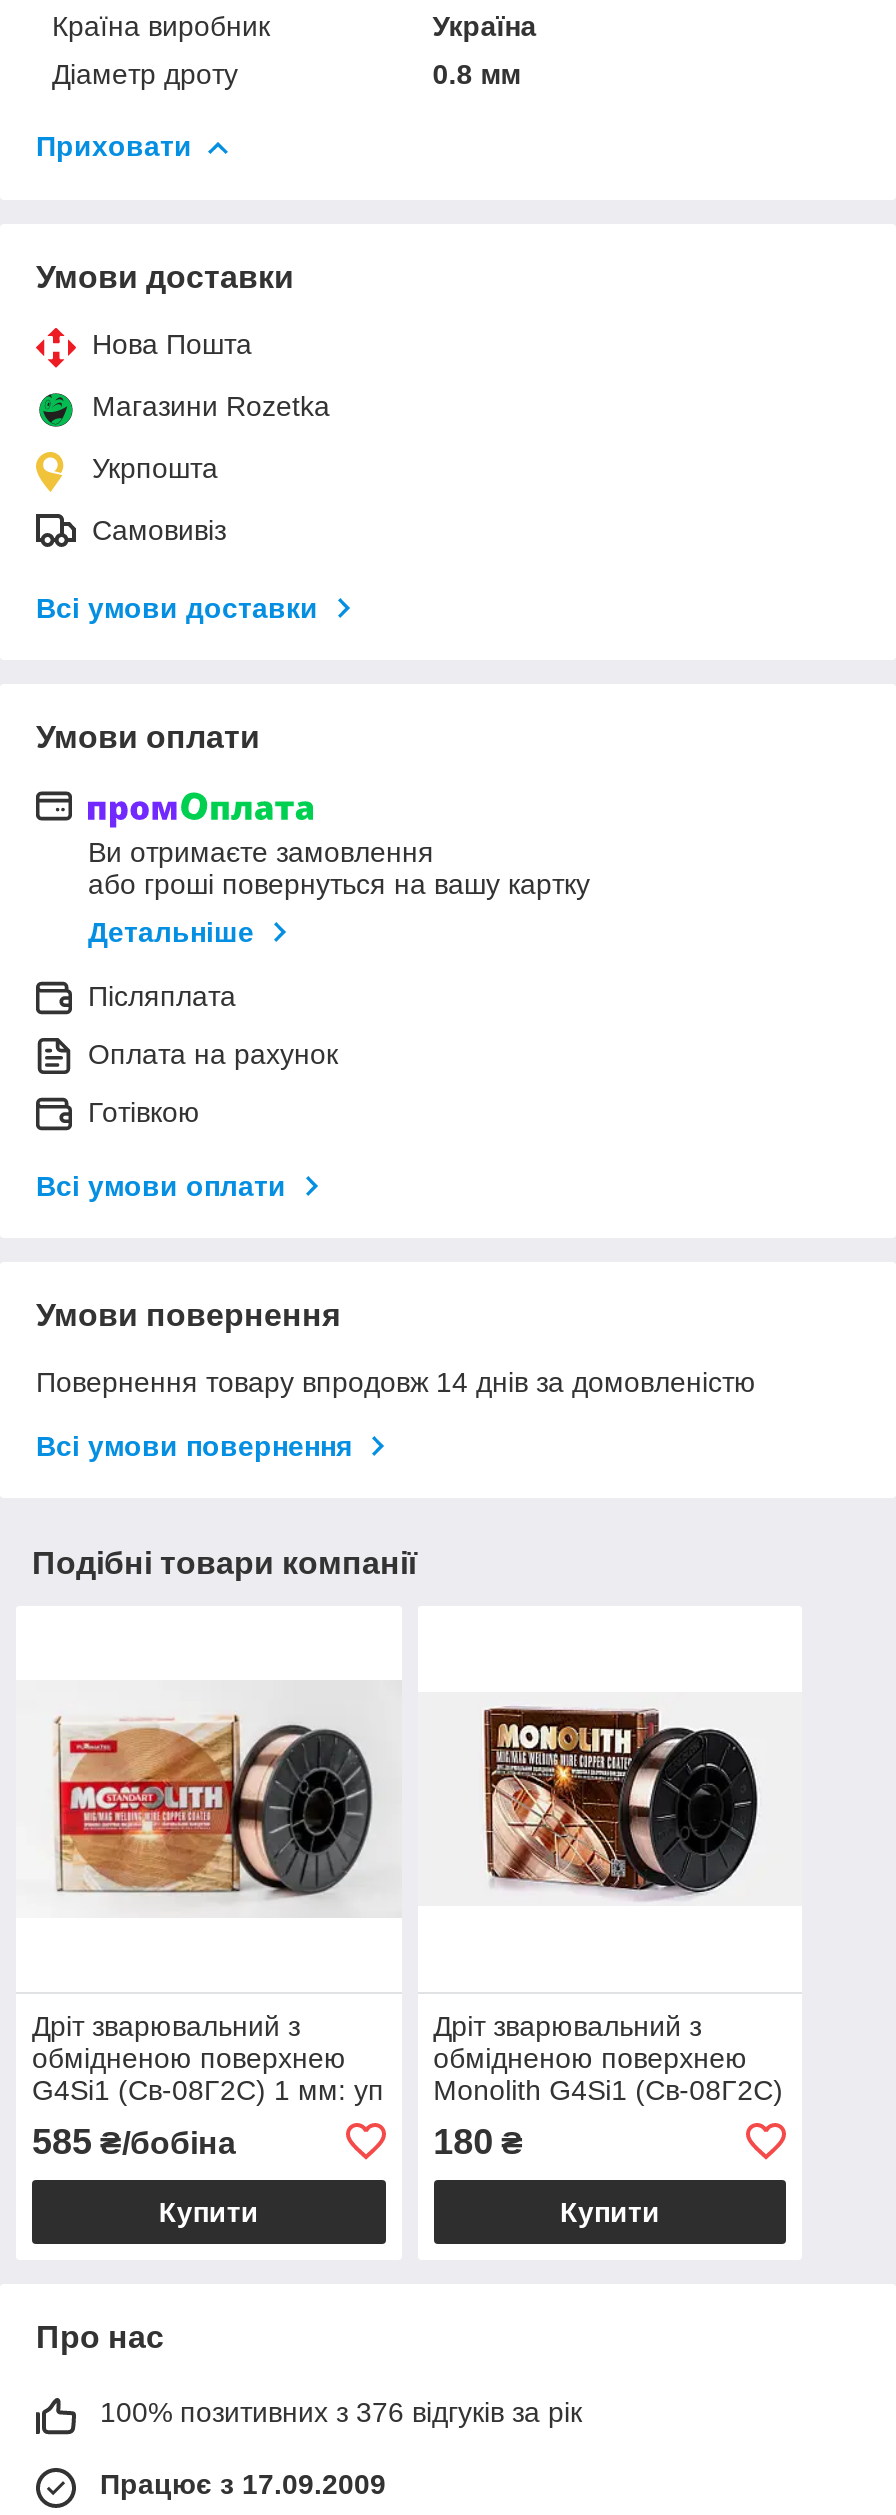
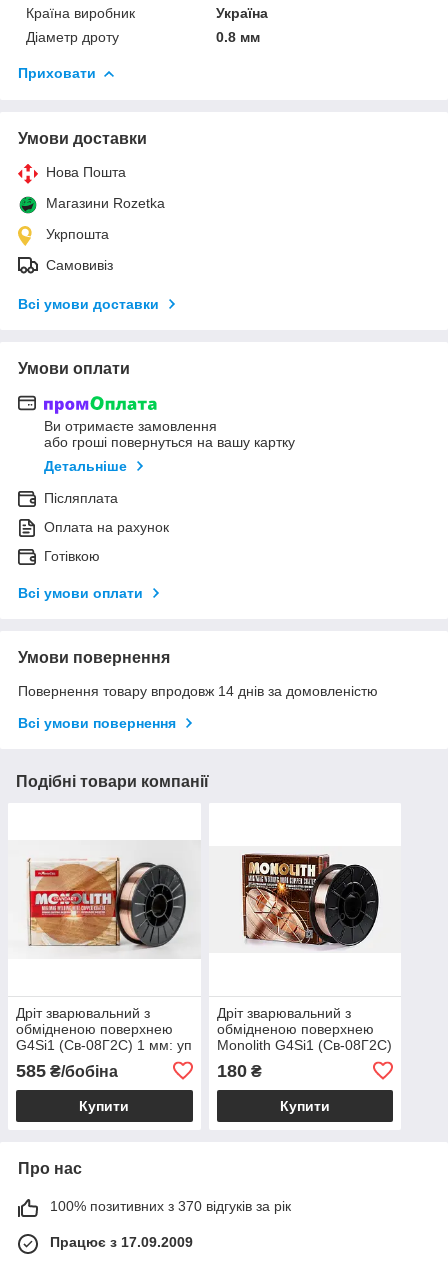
- 100% позитивних з 376 відгуків за рік
+ 100% позитивних з 370 відгуків за рік
